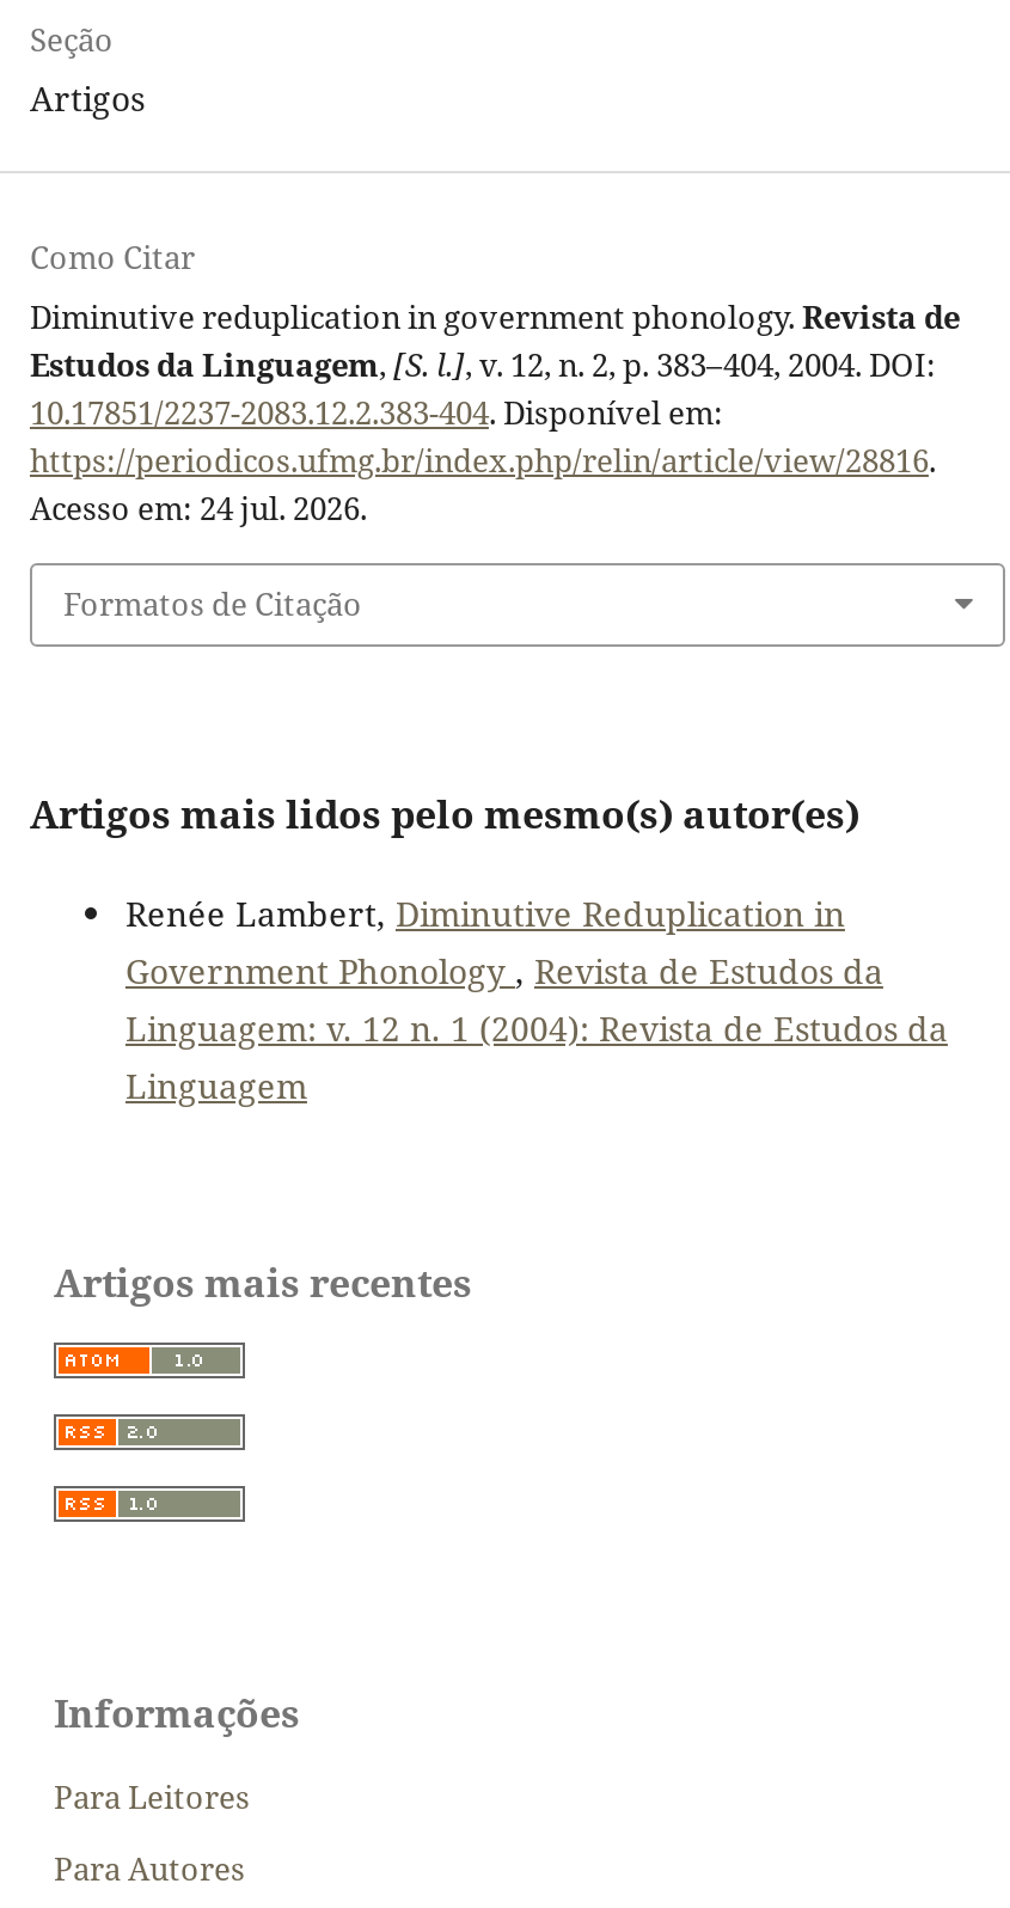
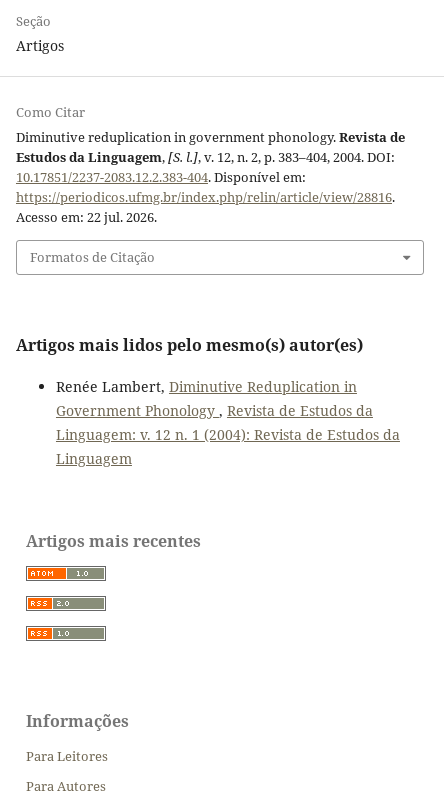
- Acesso em: 24 jul. 2026.
+ Acesso em: 22 jul. 2026.
